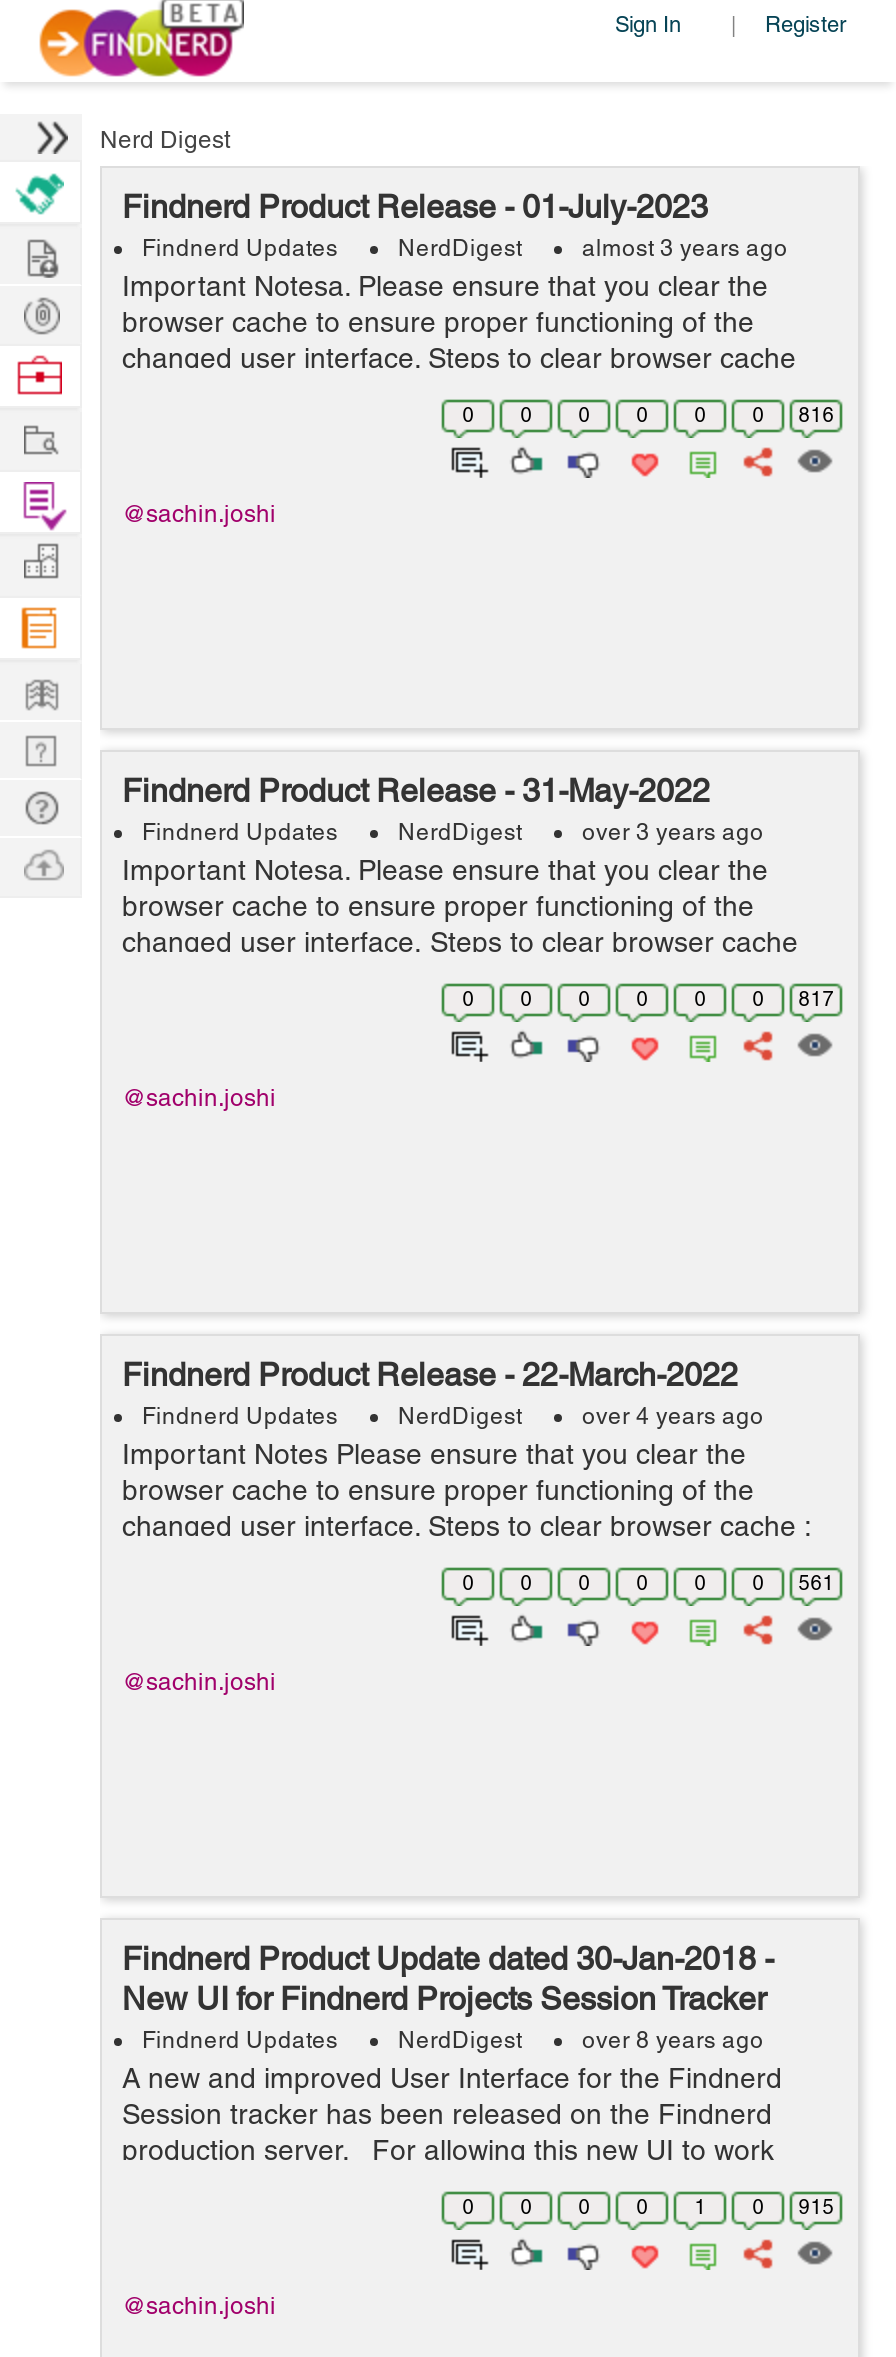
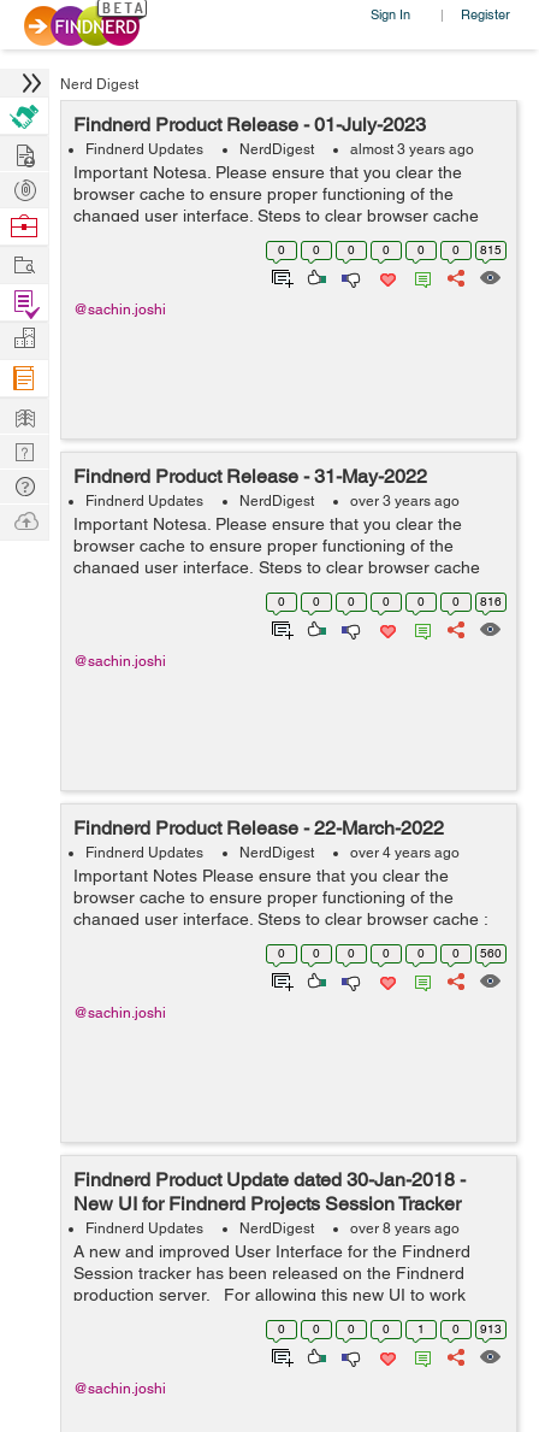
- 816
+ 815

- 817
+ 816

- 561
+ 560

- 915
+ 913
